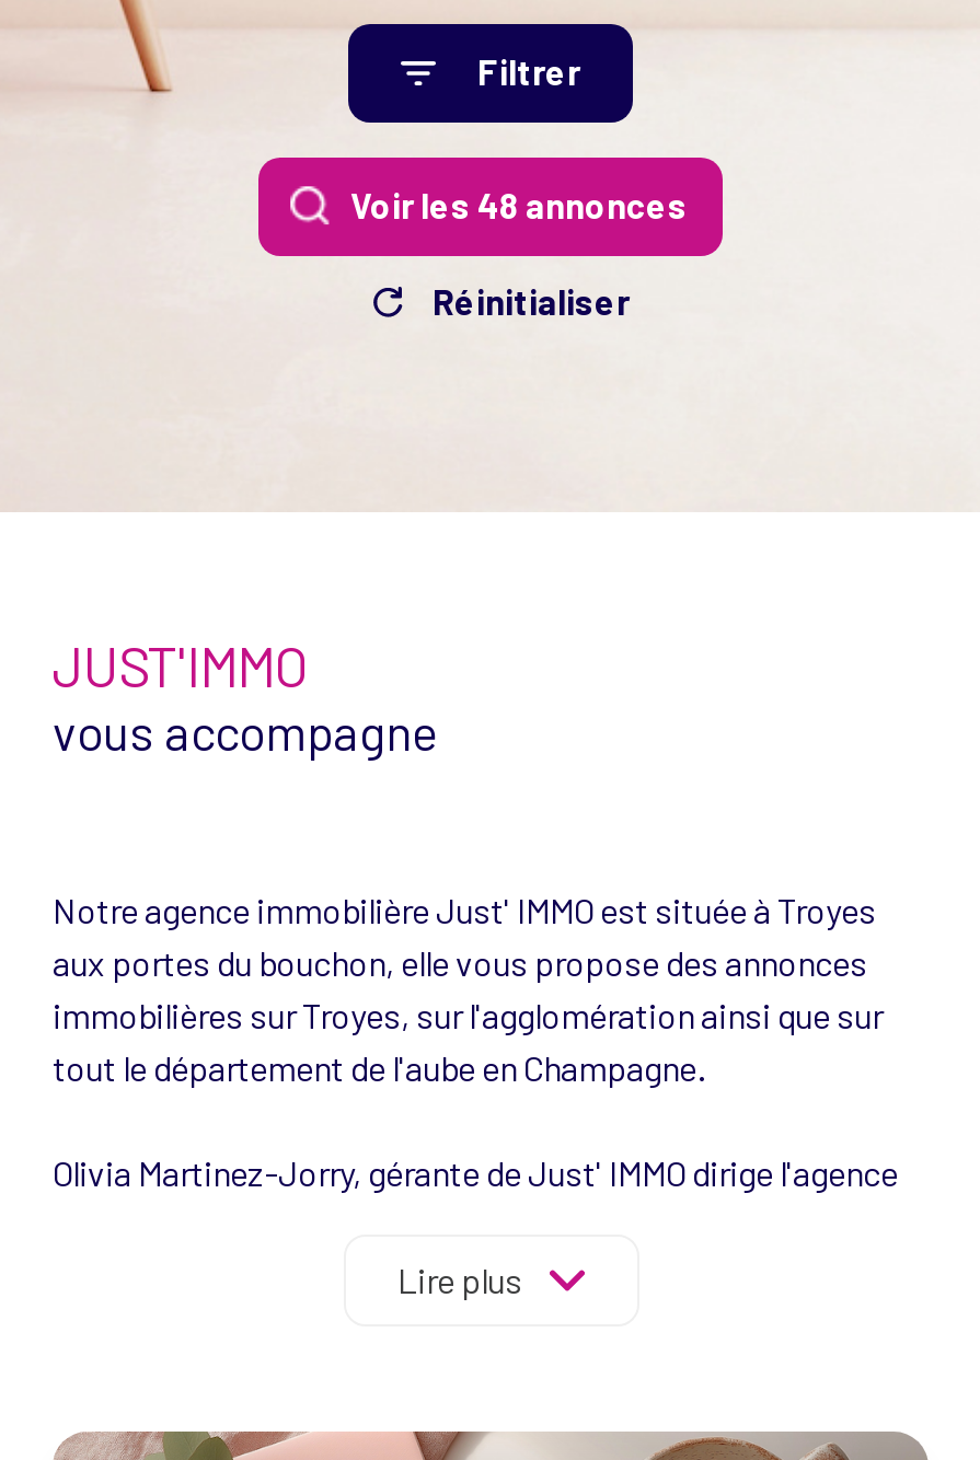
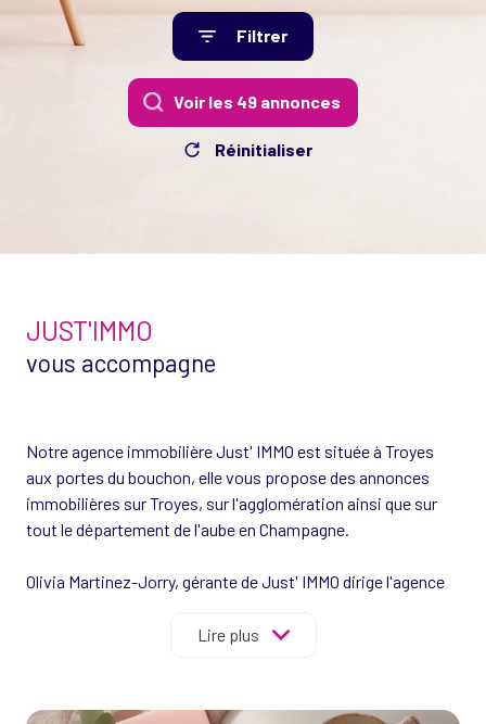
- Voir les 48 annonces
+ Voir les 49 annonces
